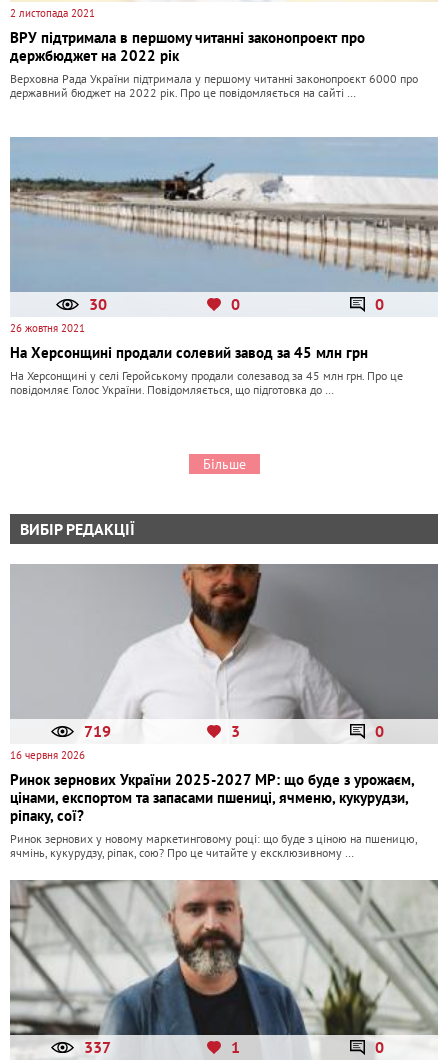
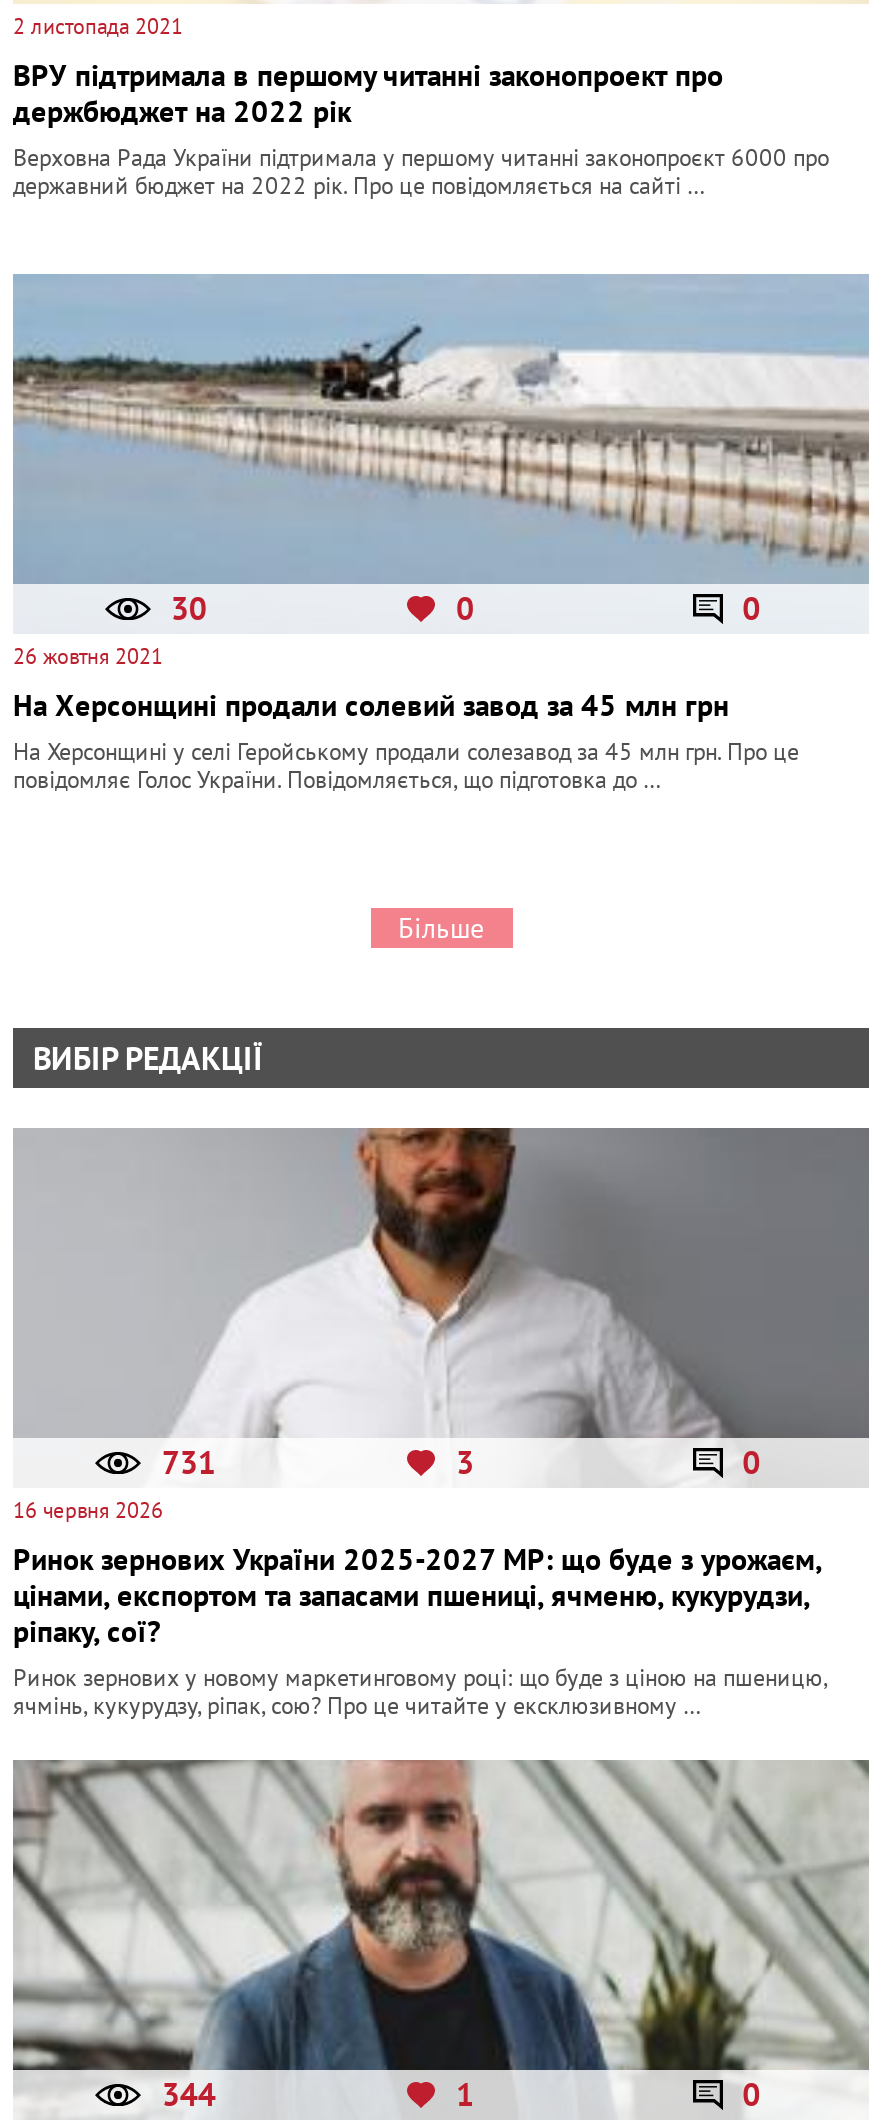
- 719
+ 731

- 337
+ 344
